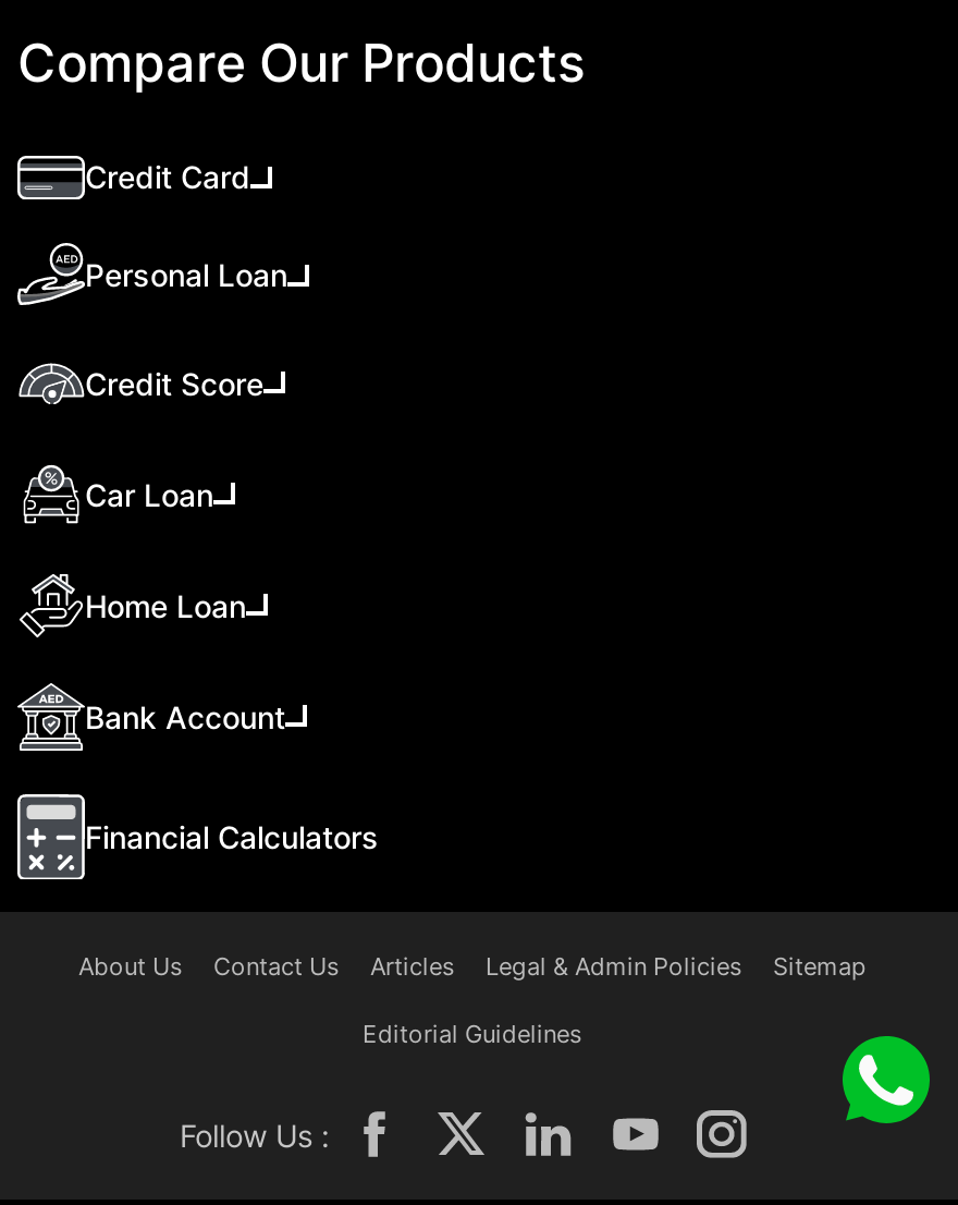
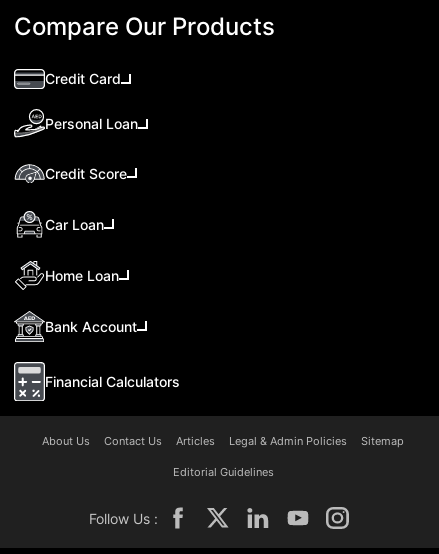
- [image]
